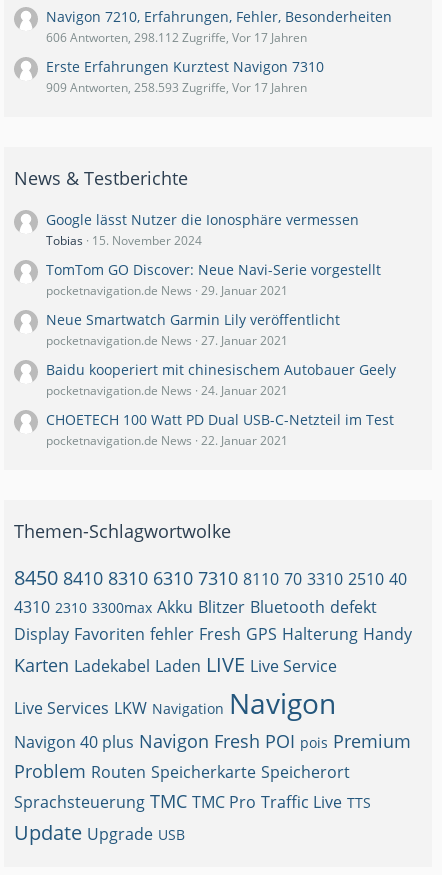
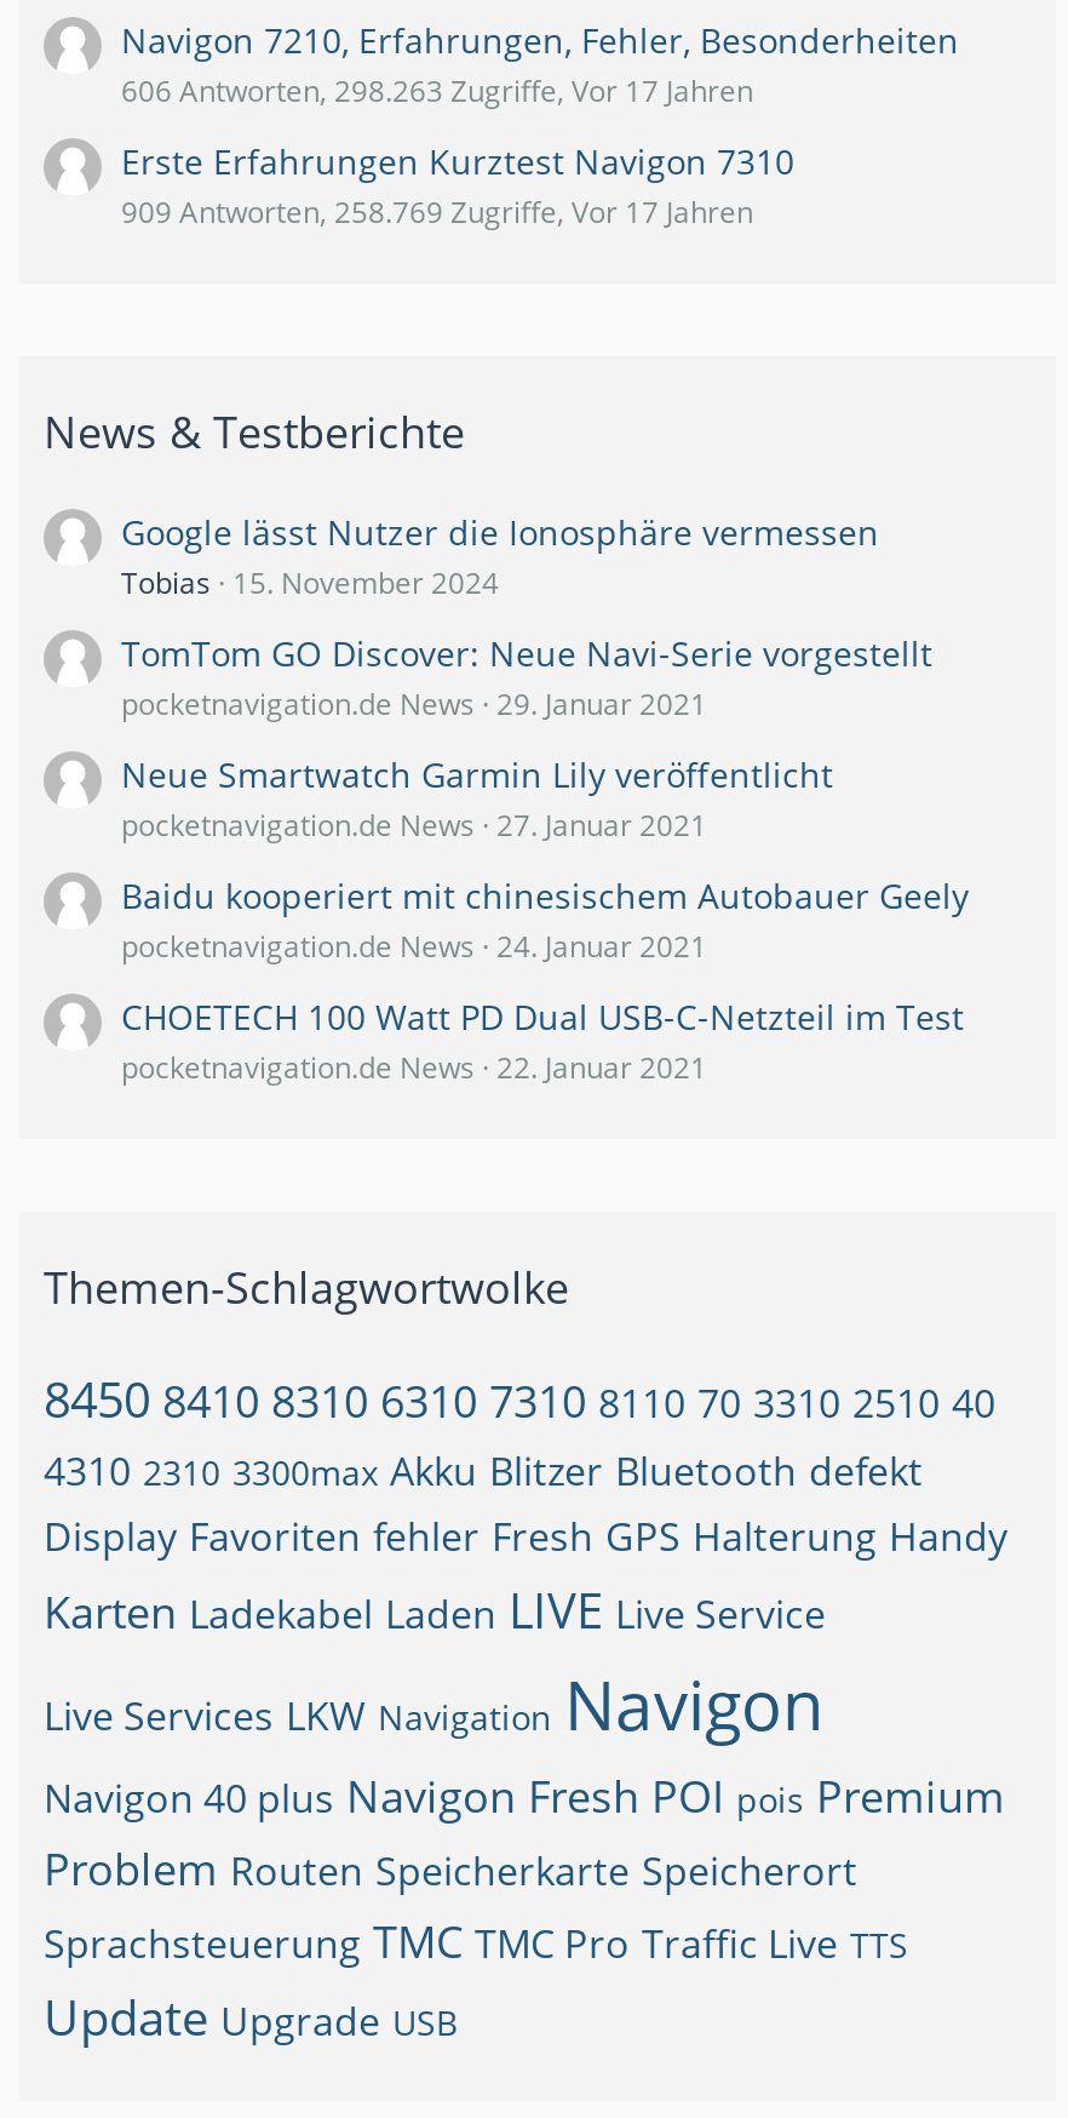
- 606 Antworten, 298.112 Zugriffe, Vor 17 Jahren
+ 606 Antworten, 298.263 Zugriffe, Vor 17 Jahren

- 909 Antworten, 258.593 Zugriffe, Vor 17 Jahren
+ 909 Antworten, 258.769 Zugriffe, Vor 17 Jahren
